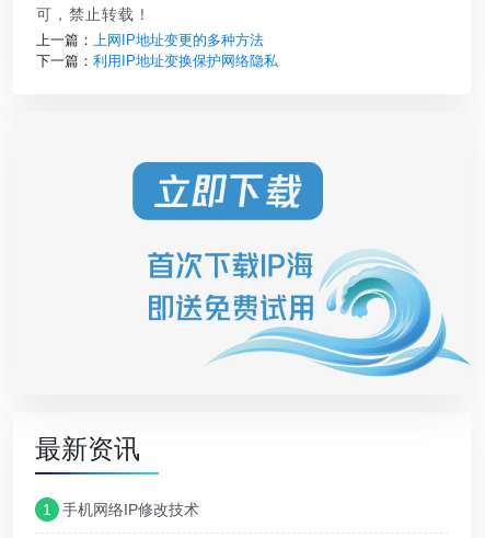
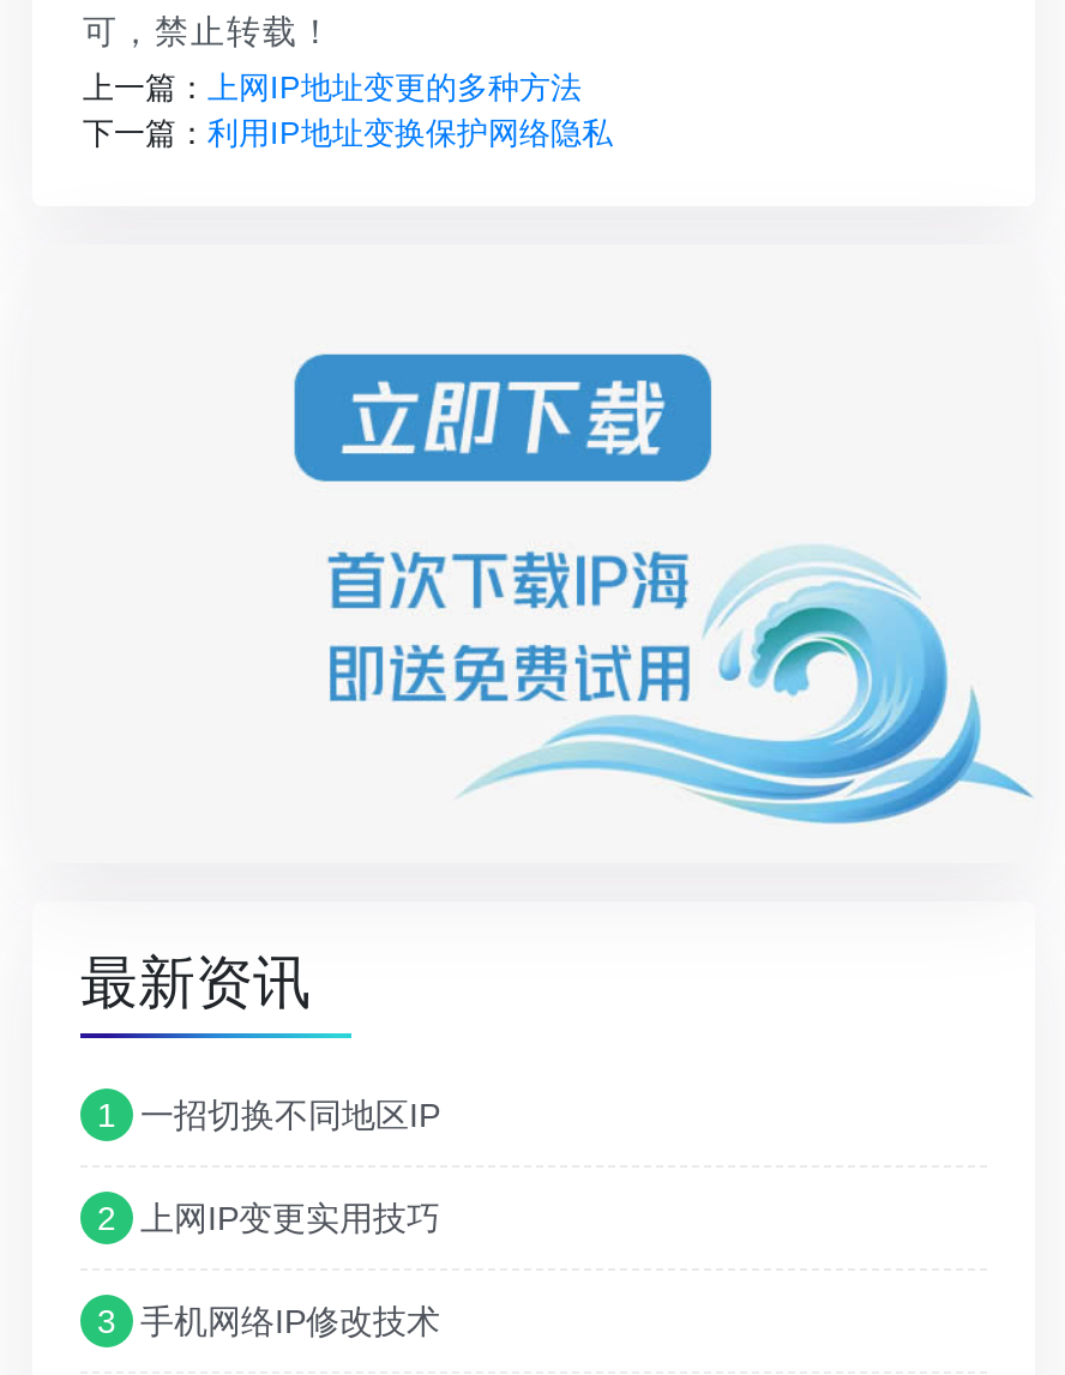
+ 一招切换不同地区IP
+ 2
+ 上网IP变更实用技巧
+ 3
